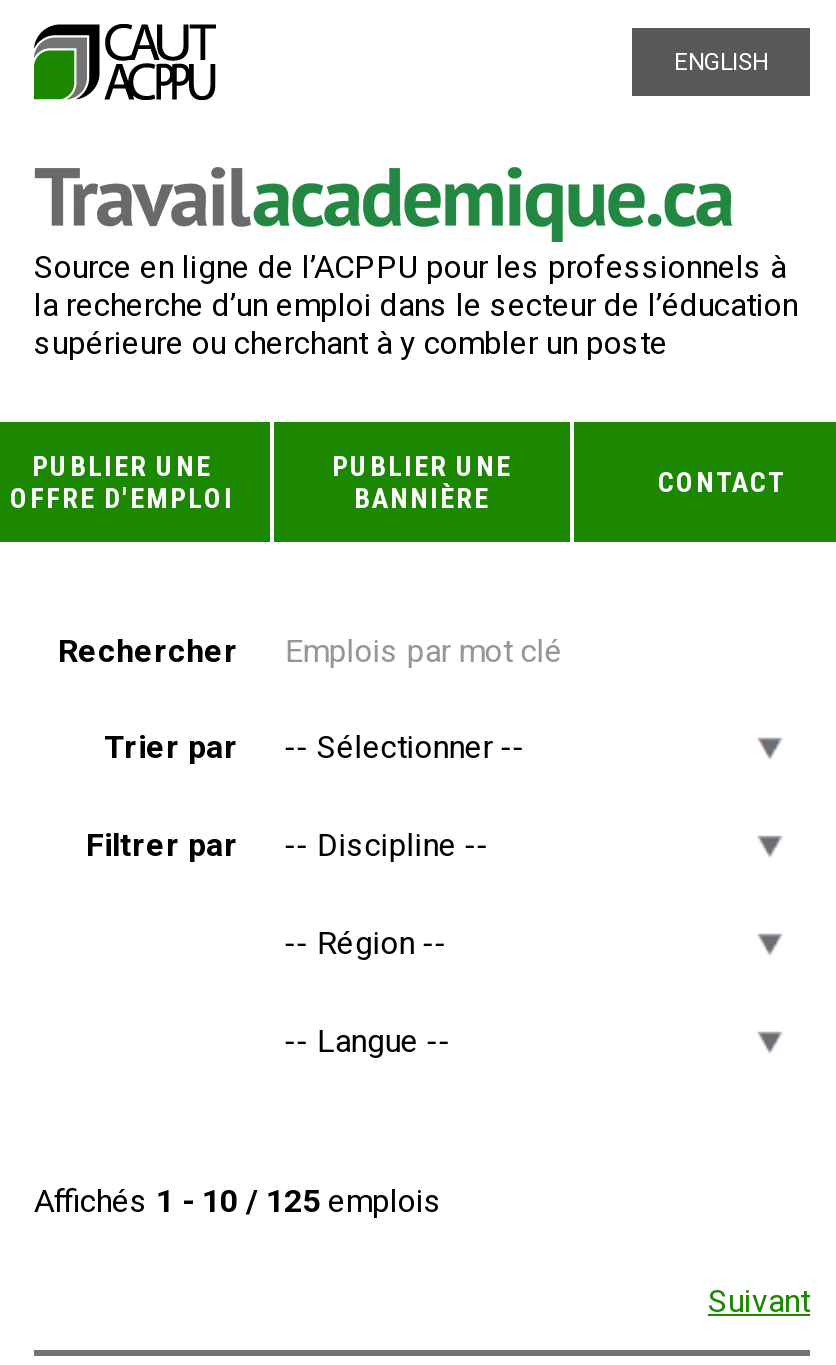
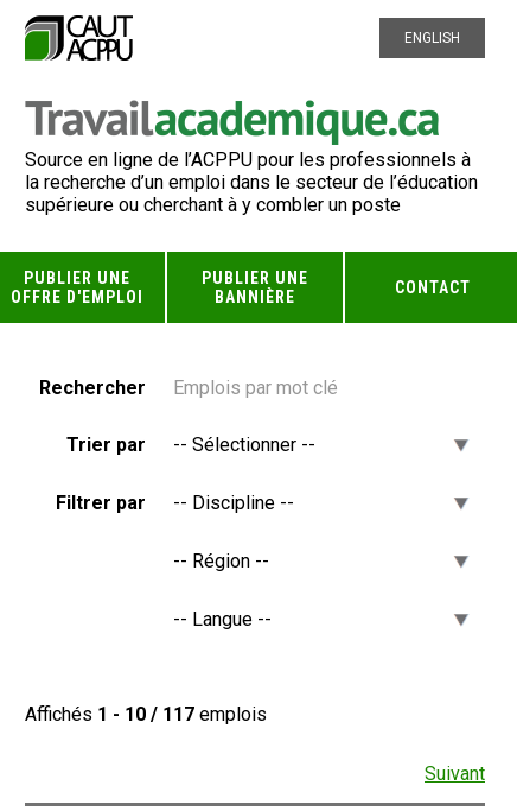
- Affichés 1 - 10 / 125 emplois
+ Affichés 1 - 10 / 117 emplois
